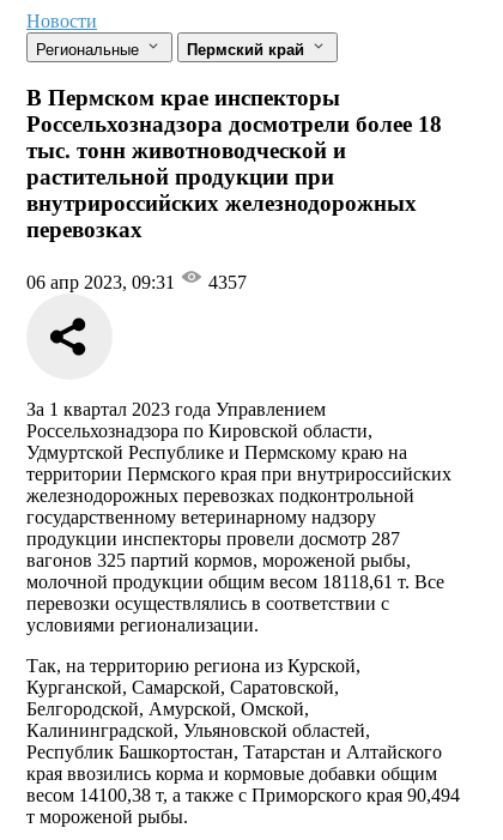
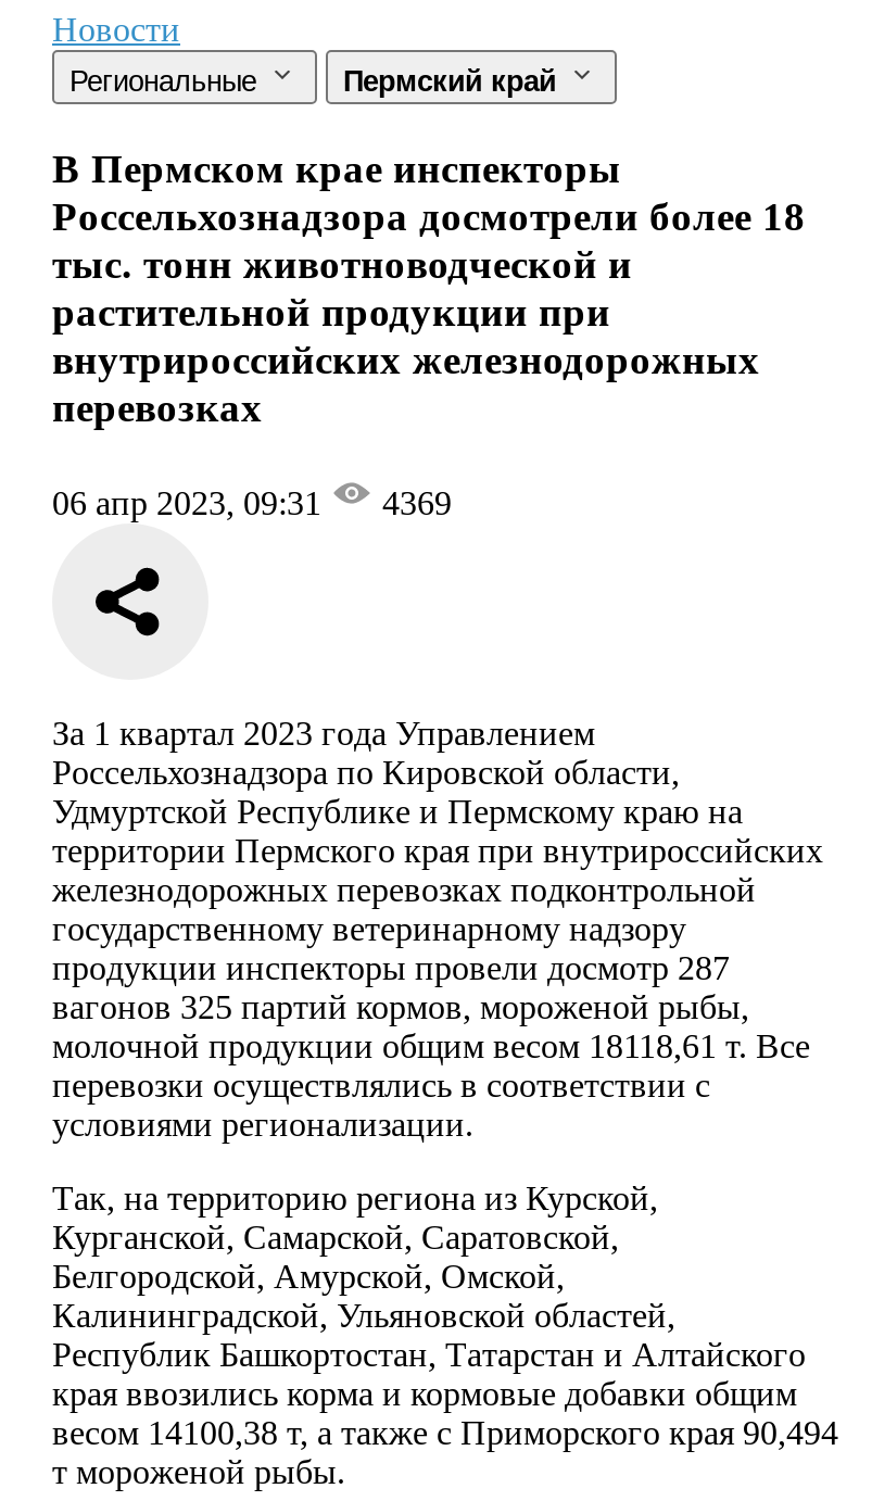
- 06 апр 2023, 09:31 4357
+ 06 апр 2023, 09:31 4369
